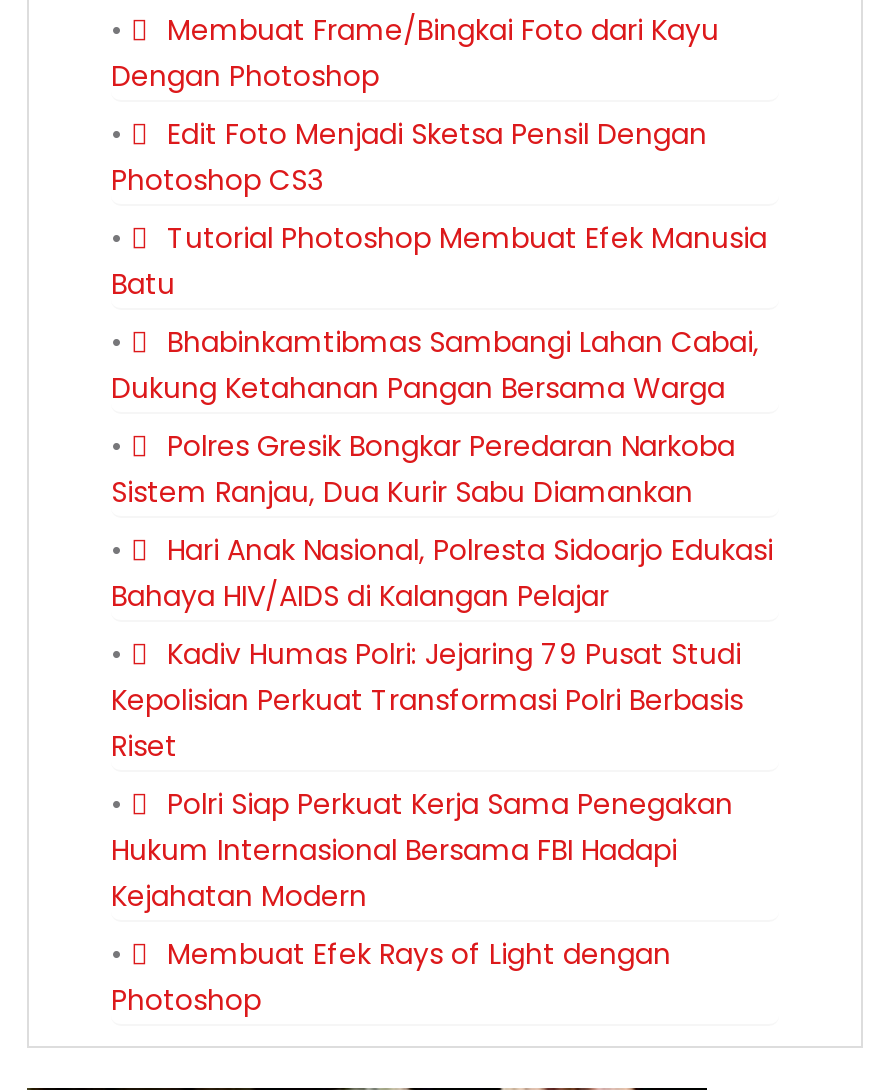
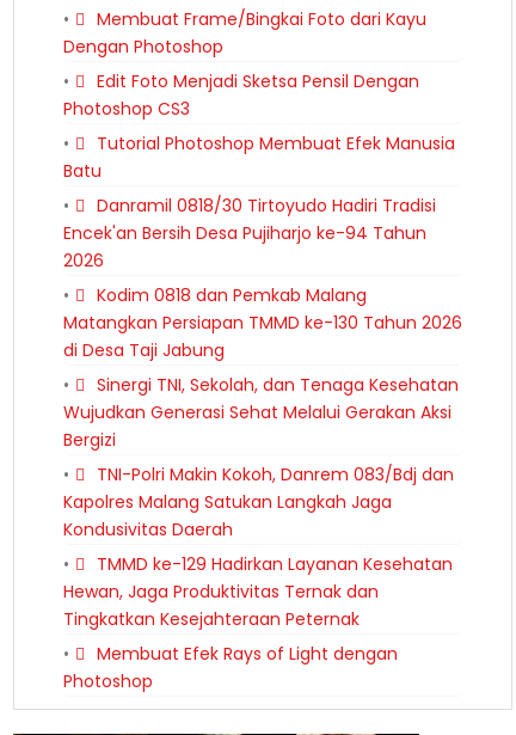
- Bhabinkamtibmas Sambangi Lahan Cabai,
- Dukung Ketahanan Pangan Bersama Warga
- Polres Gresik Bongkar Peredaran Narkoba
- Sistem Ranjau, Dua Kurir Sabu Diamankan
- Hari Anak Nasional, Polresta Sidoarjo Edukasi
- Bahaya HIV/AIDS di Kalangan Pelajar
- Kadiv Humas Polri: Jejaring 79 Pusat Studi
- Kepolisian Perkuat Transformasi Polri Berbasis
- Riset
- Polri Siap Perkuat Kerja Sama Penegakan
- Hukum Internasional Bersama FBI Hadapi
- Kejahatan Modern
+ Danramil 0818/30 Tirtoyudo Hadiri Tradisi
+ Encek'an Bersih Desa Pujiharjo ke-94 Tahun
+ 2026
+ Kodim 0818 dan Pemkab Malang
+ Matangkan Persiapan TMMD ke-130 Tahun 2026
+ di Desa Taji Jabung
+ Sinergi TNI, Sekolah, dan Tenaga Kesehatan
+ Wujudkan Generasi Sehat Melalui Gerakan Aksi
+ Bergizi
+ TNI-Polri Makin Kokoh, Danrem 083/Bdj dan
+ Kapolres Malang Satukan Langkah Jaga
+ Kondusivitas Daerah
+ TMMD ke-129 Hadirkan Layanan Kesehatan
+ Hewan, Jaga Produktivitas Ternak dan
+ Tingkatkan Kesejahteraan Peternak
